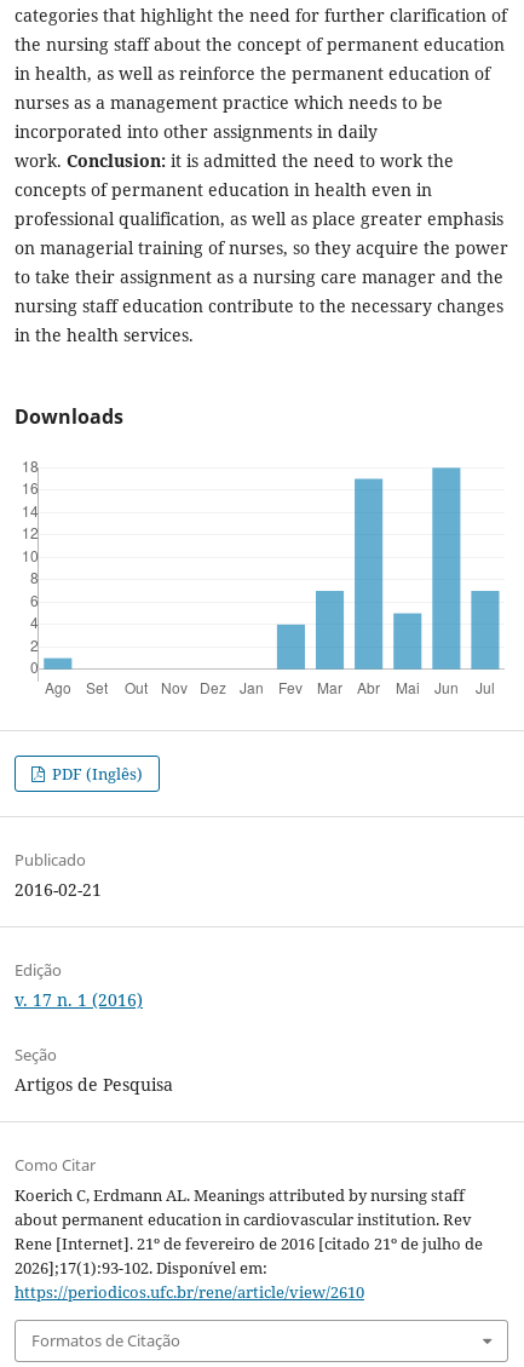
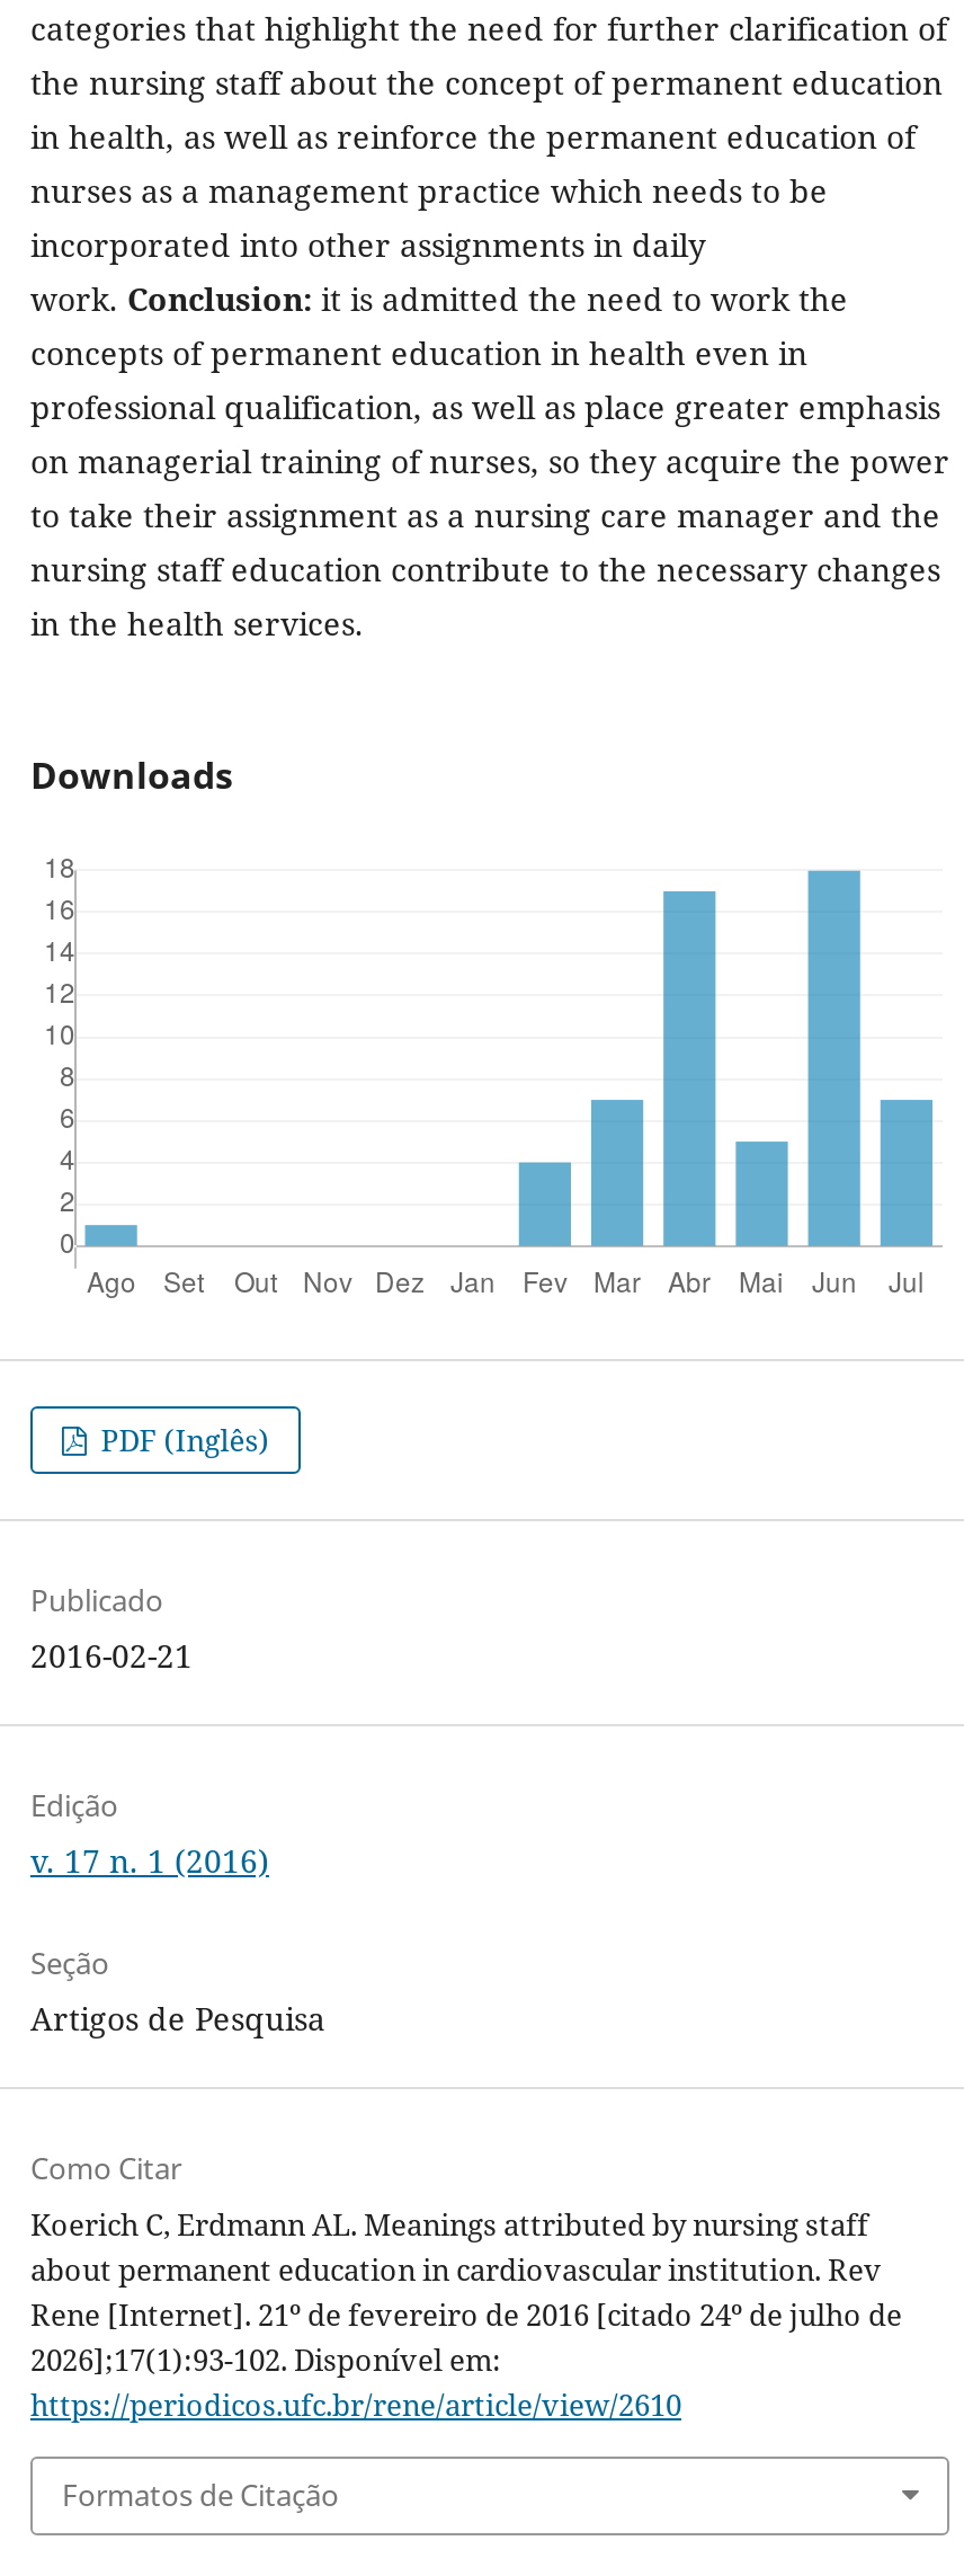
- Rene [Internet]. 21º de fevereiro de 2016 [citado 21º de julho de
+ Rene [Internet]. 21º de fevereiro de 2016 [citado 24º de julho de
